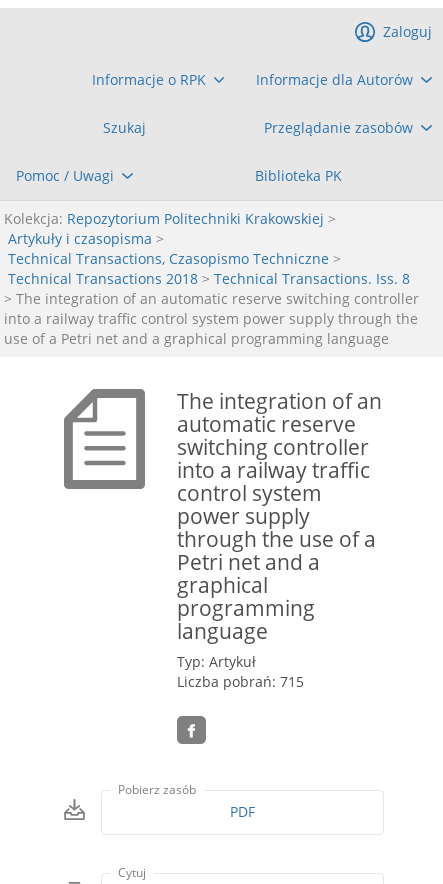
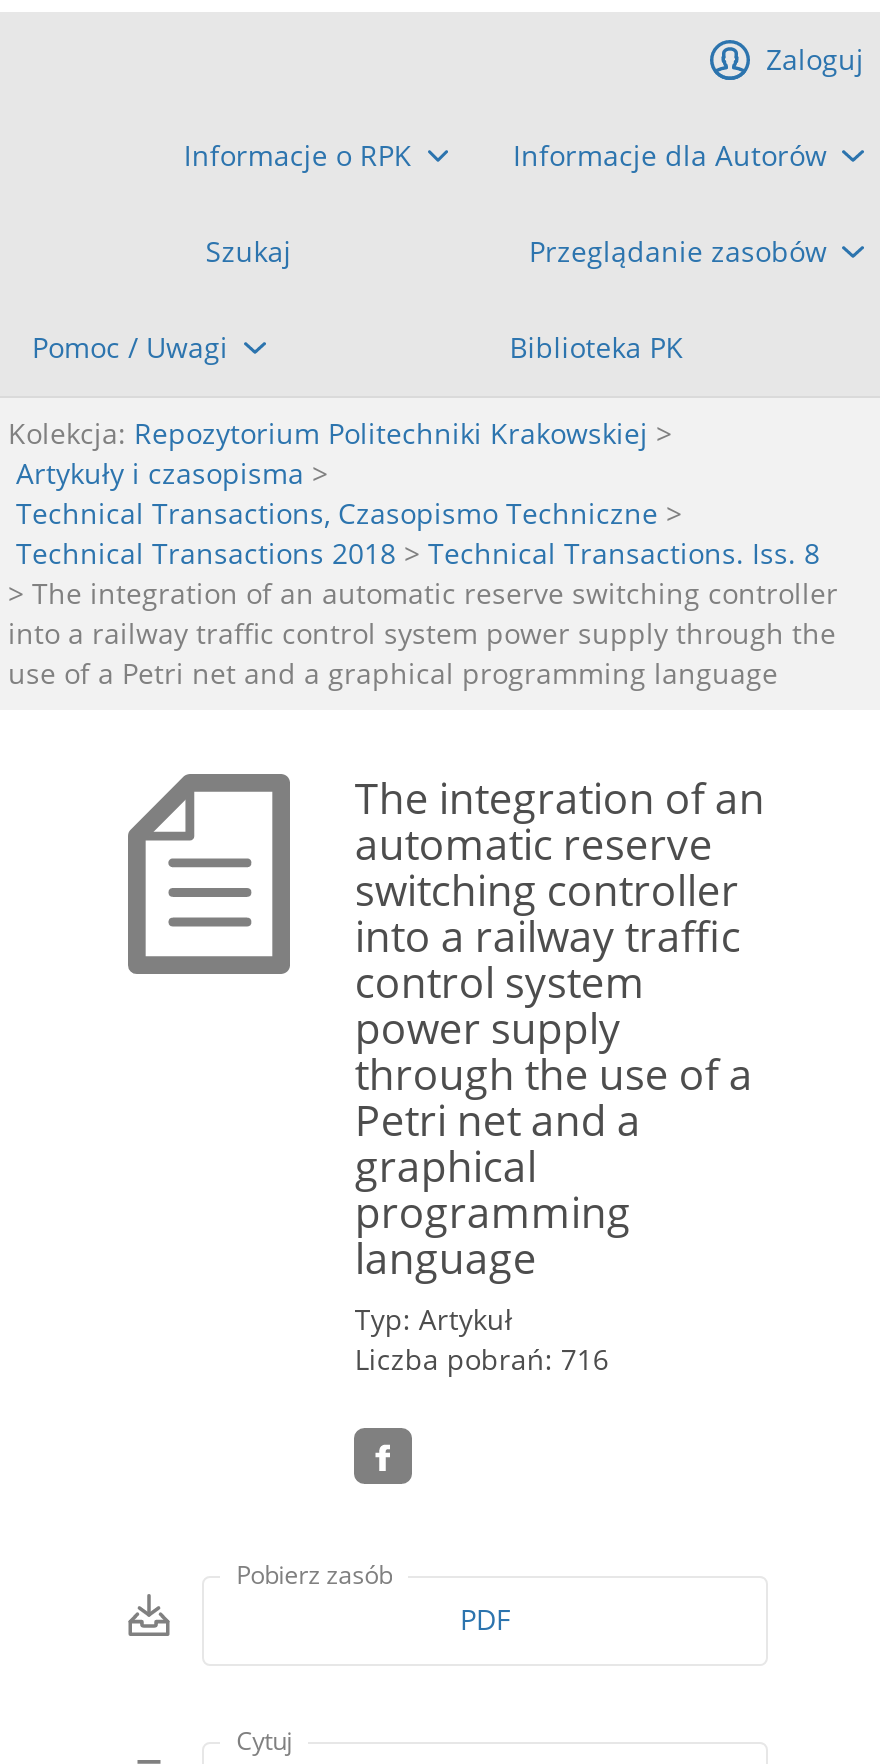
- Liczba pobrań: 715
+ Liczba pobrań: 716
